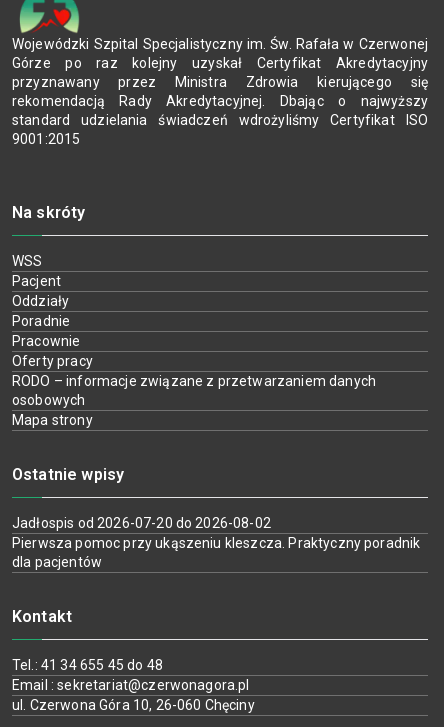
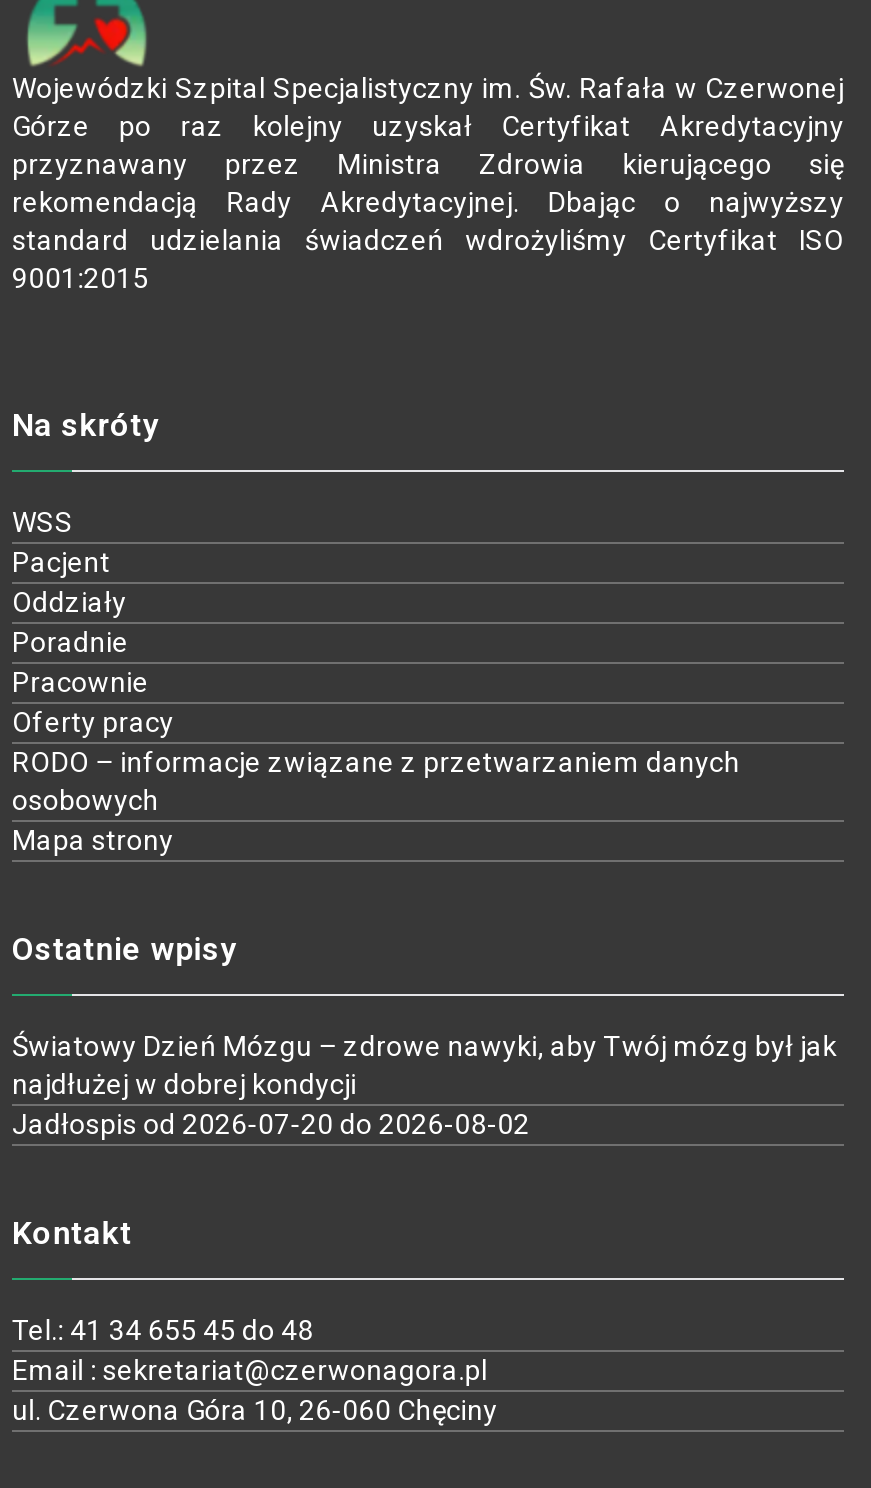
+ Światowy Dzień Mózgu – zdrowe nawyki, aby Twój mózg był jak
+ najdłużej w dobrej kondycji

moved down: Jadłospis od 2026-07-20 do 2026-08-02

- Pierwsza pomoc przy ukąszeniu kleszcza. Praktyczny poradnik
- dla pacjentów
